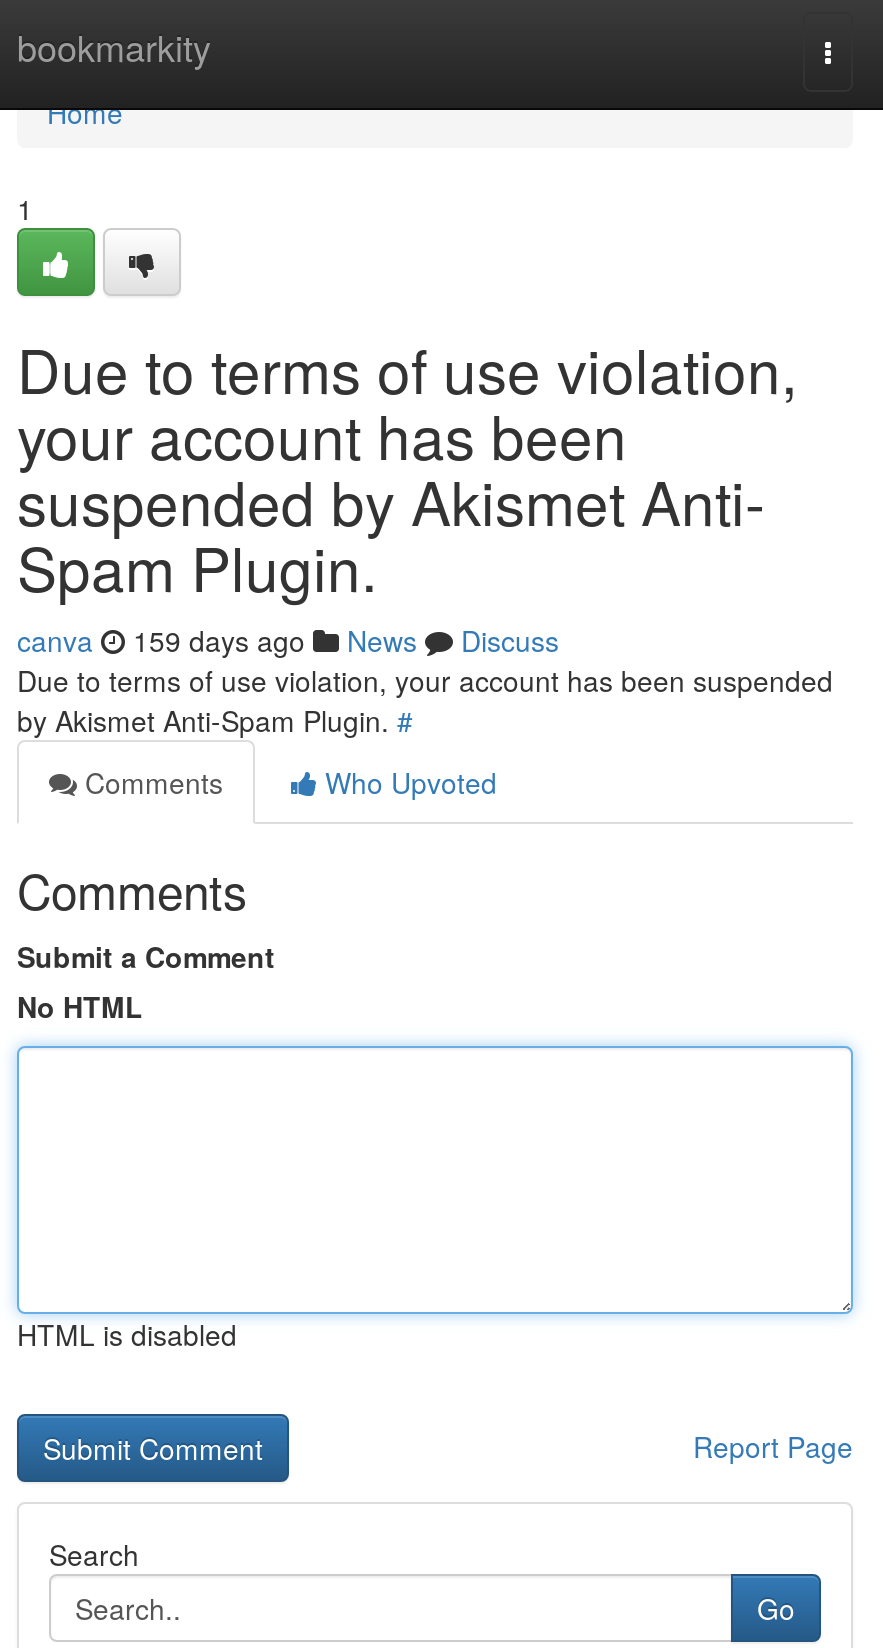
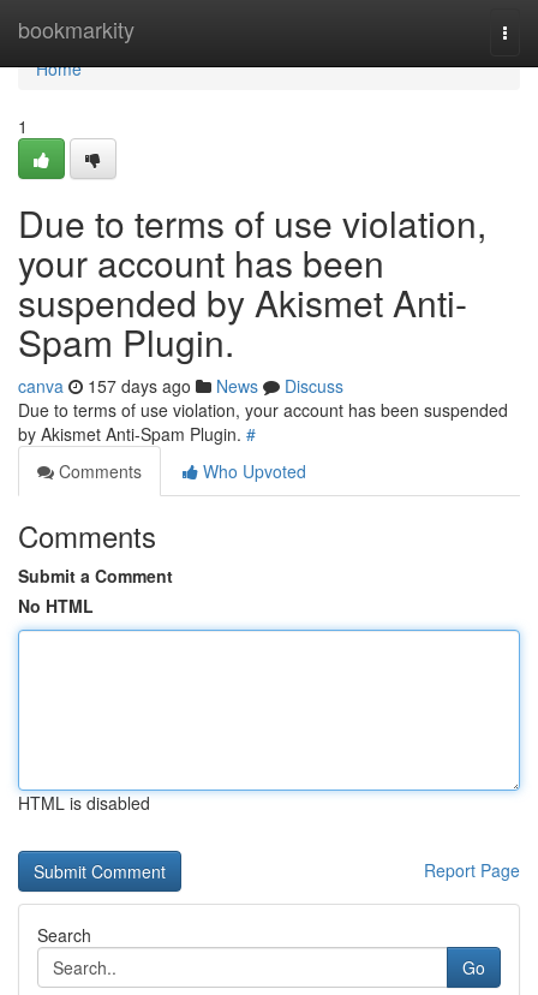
- canva 159 days ago News Discuss
+ canva 157 days ago News Discuss
